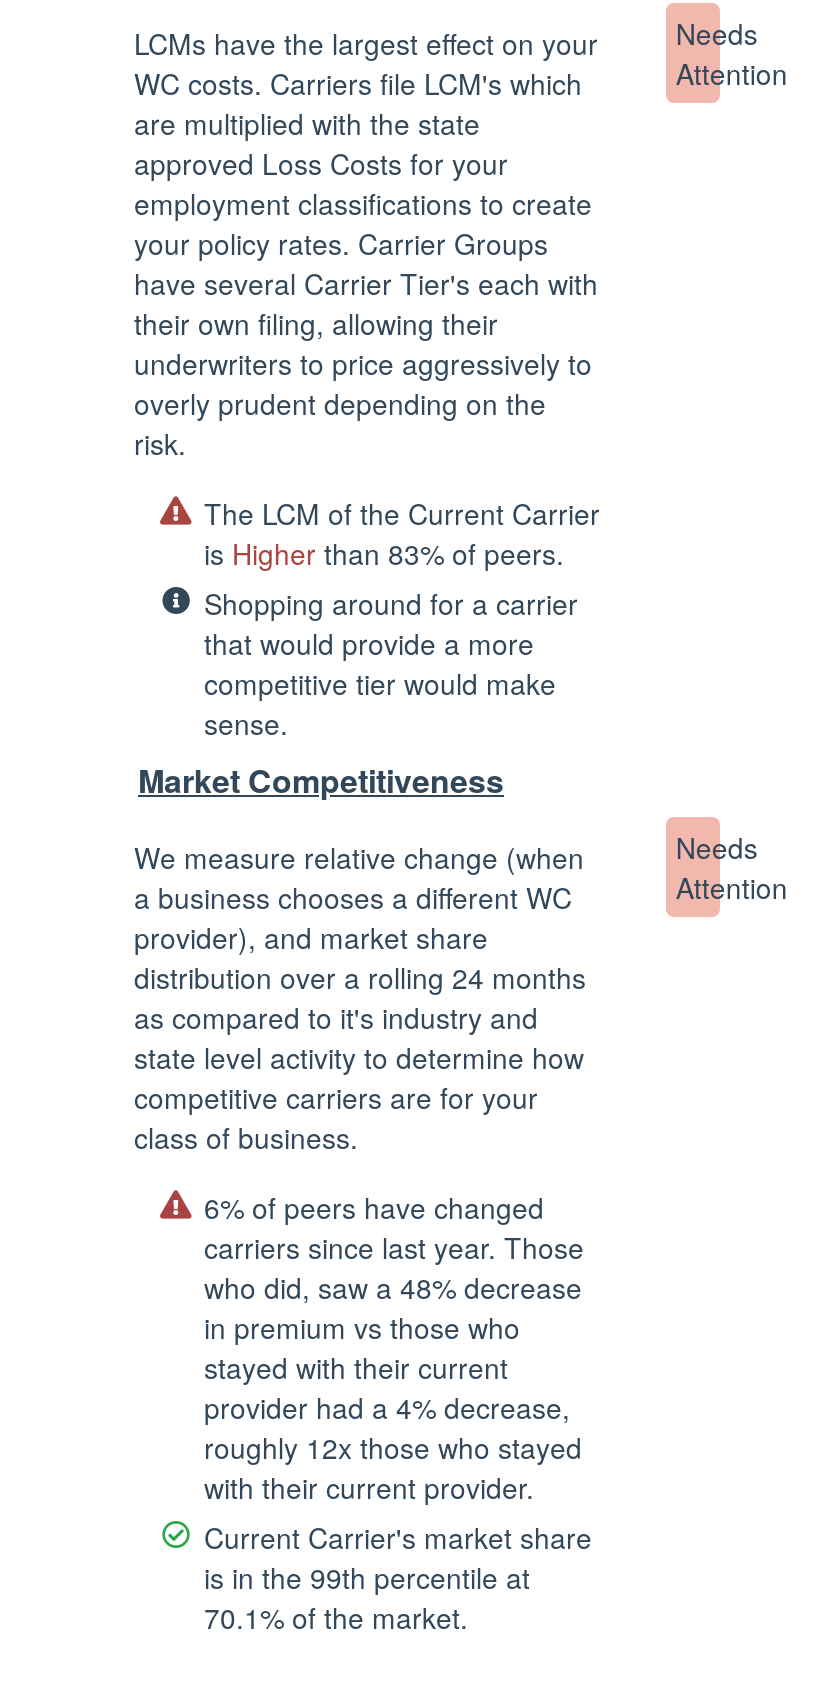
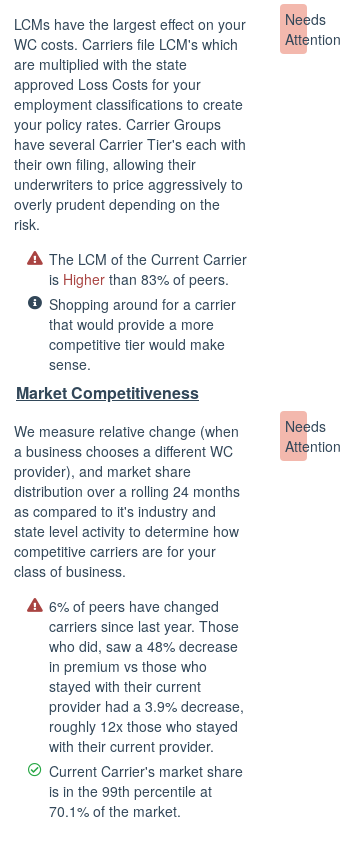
- provider had a 4% decrease,
+ provider had a 3.9% decrease,
